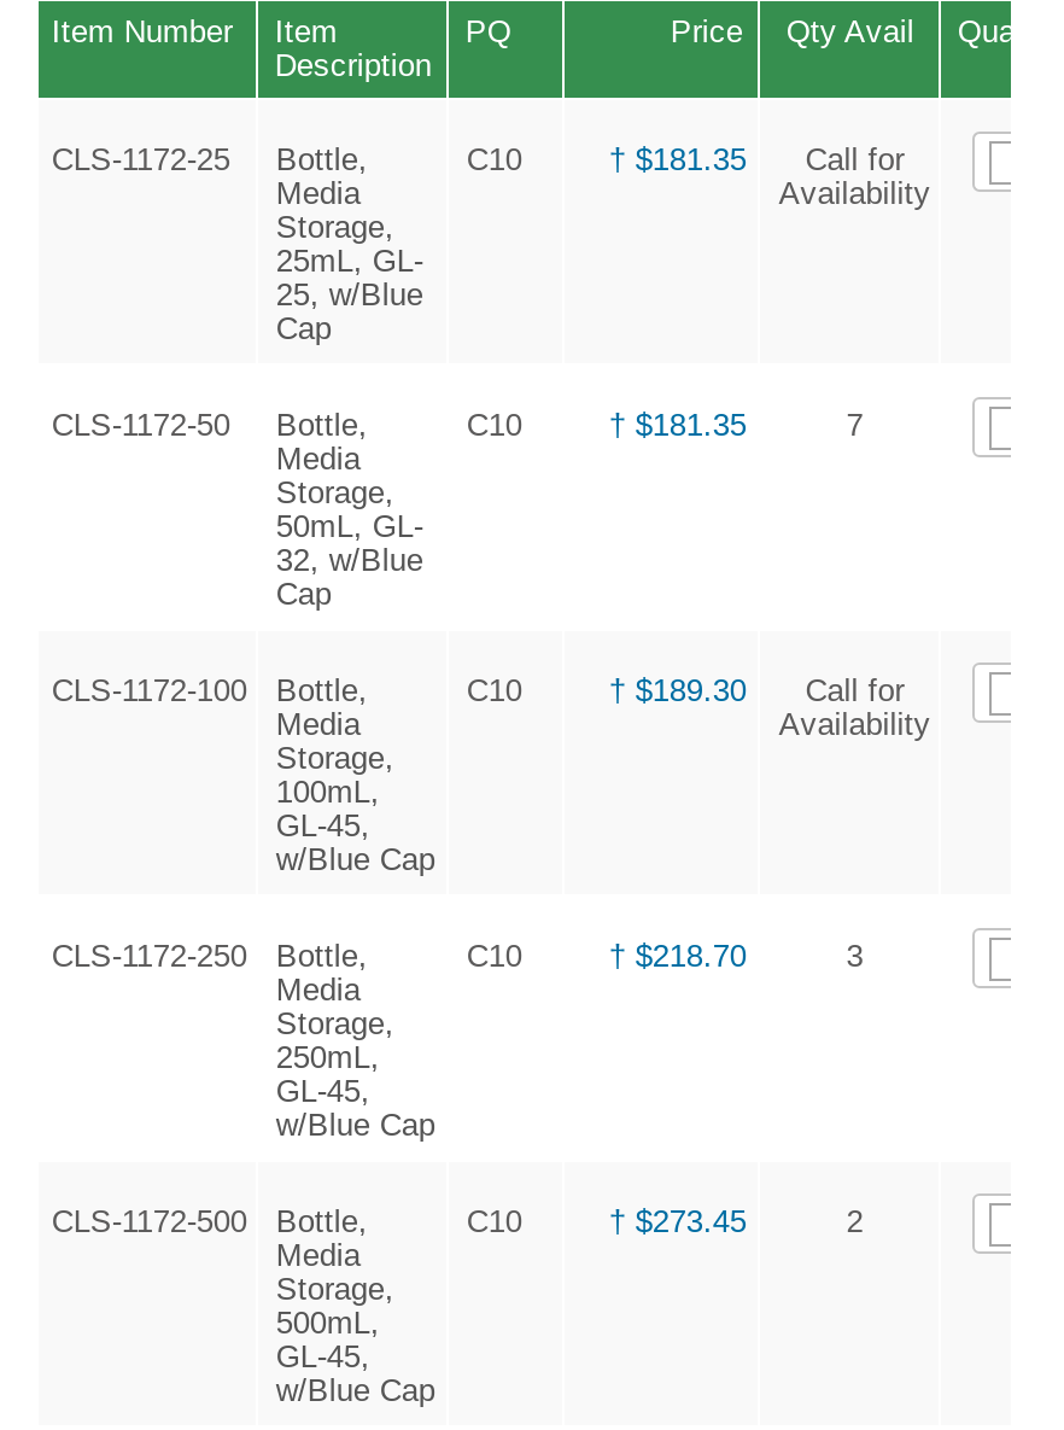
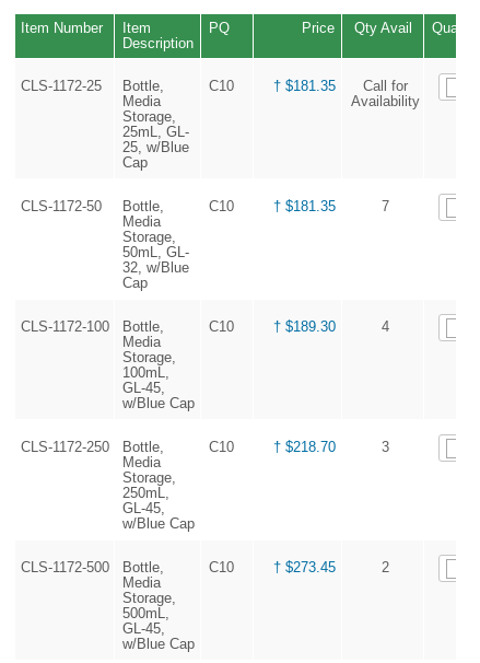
- Call for
- Availability
+ 4
